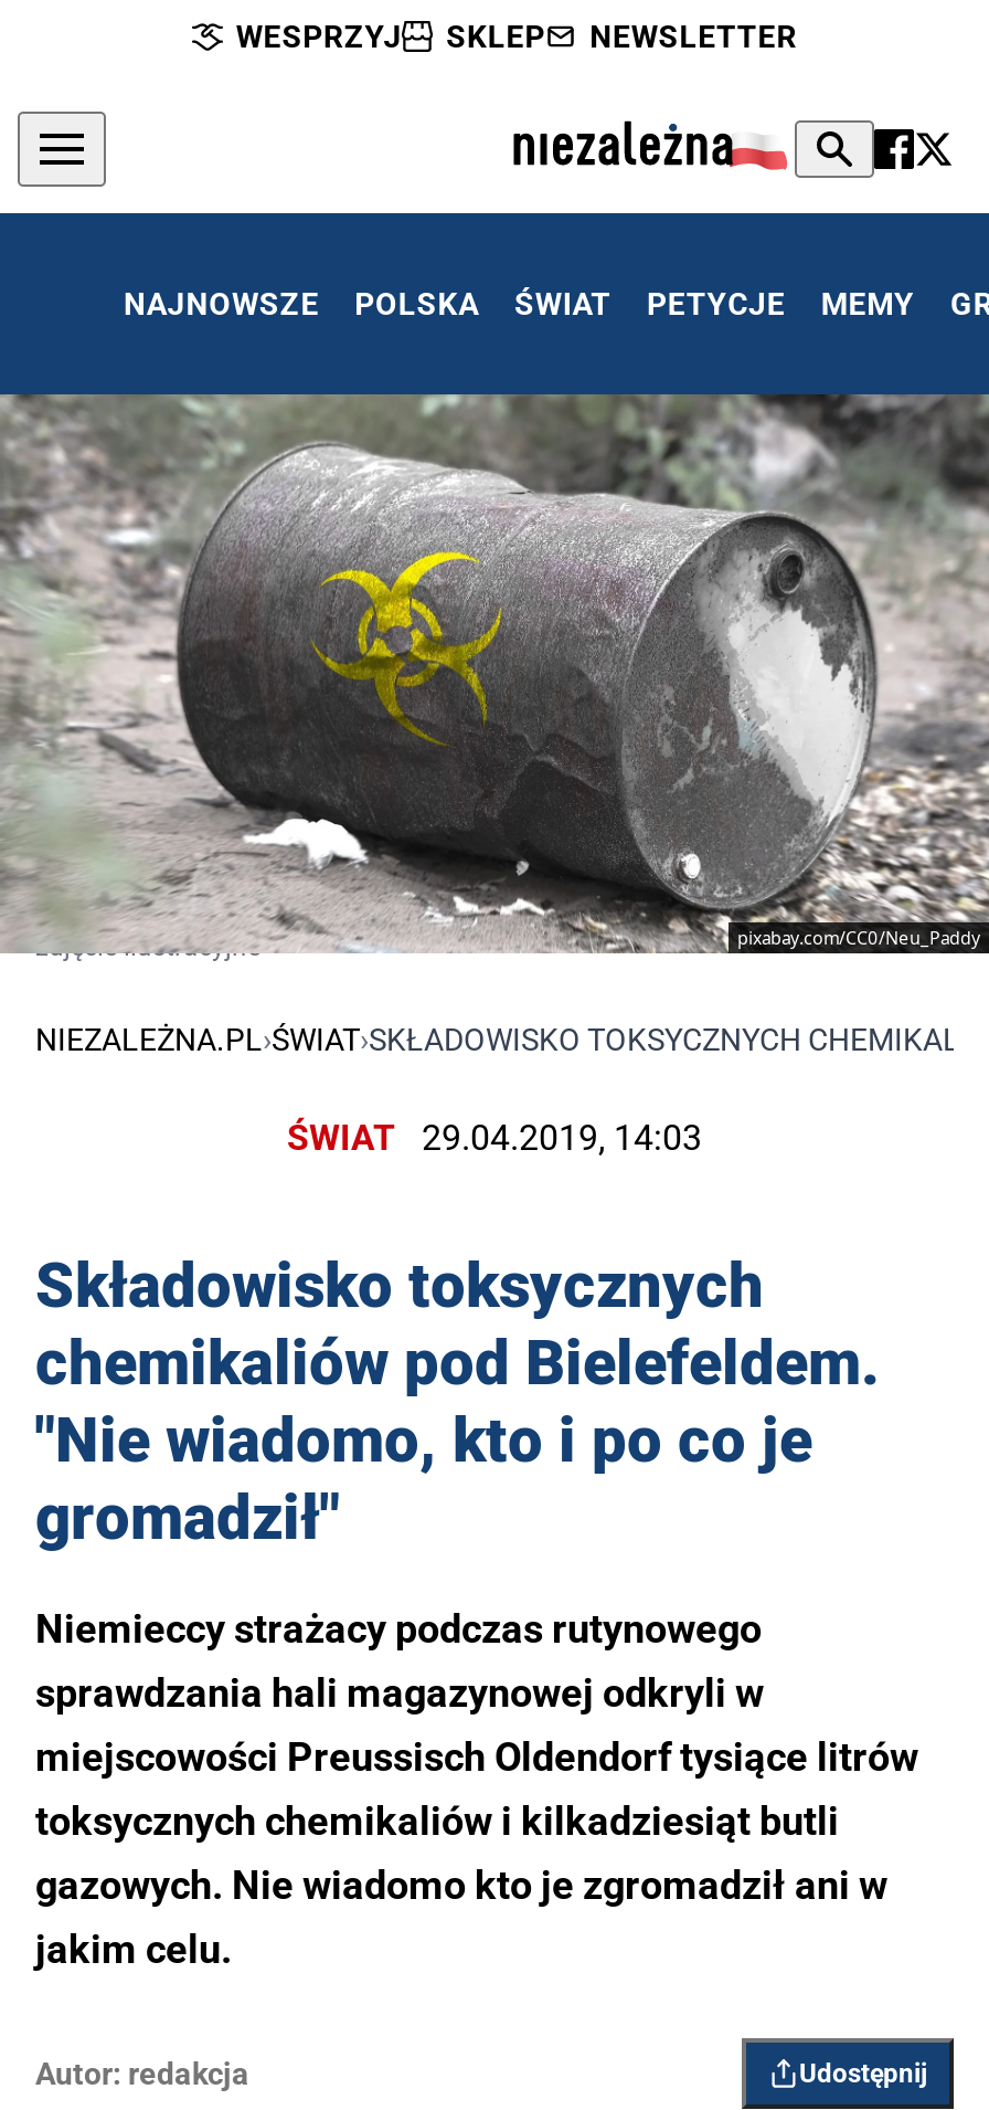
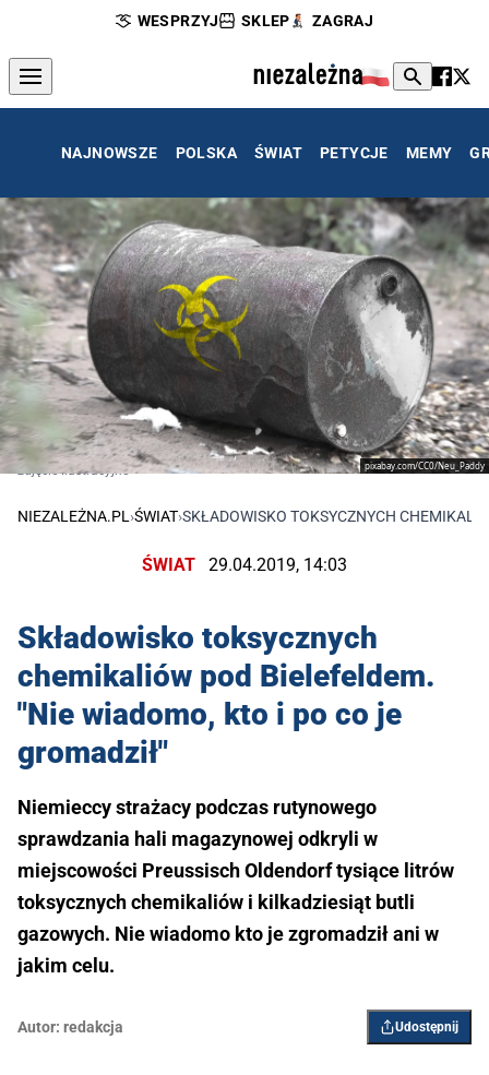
- NEWSLETTER
+ ZAGRAJ
